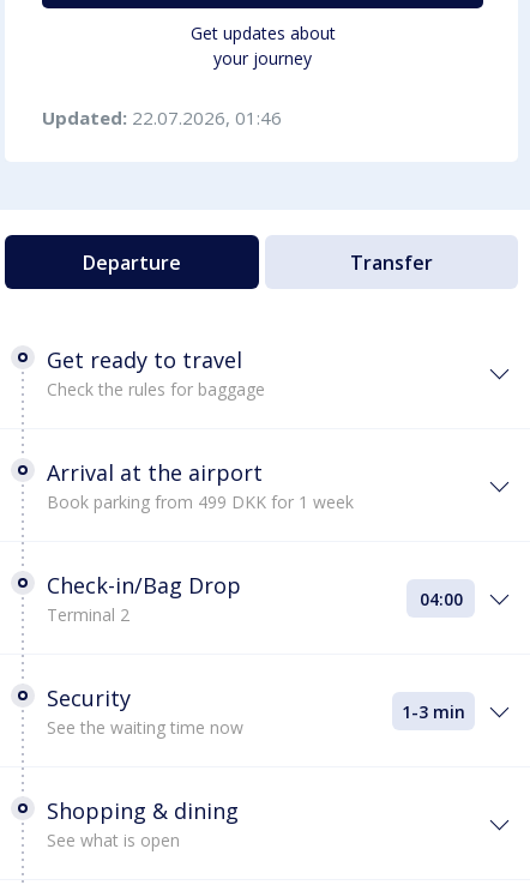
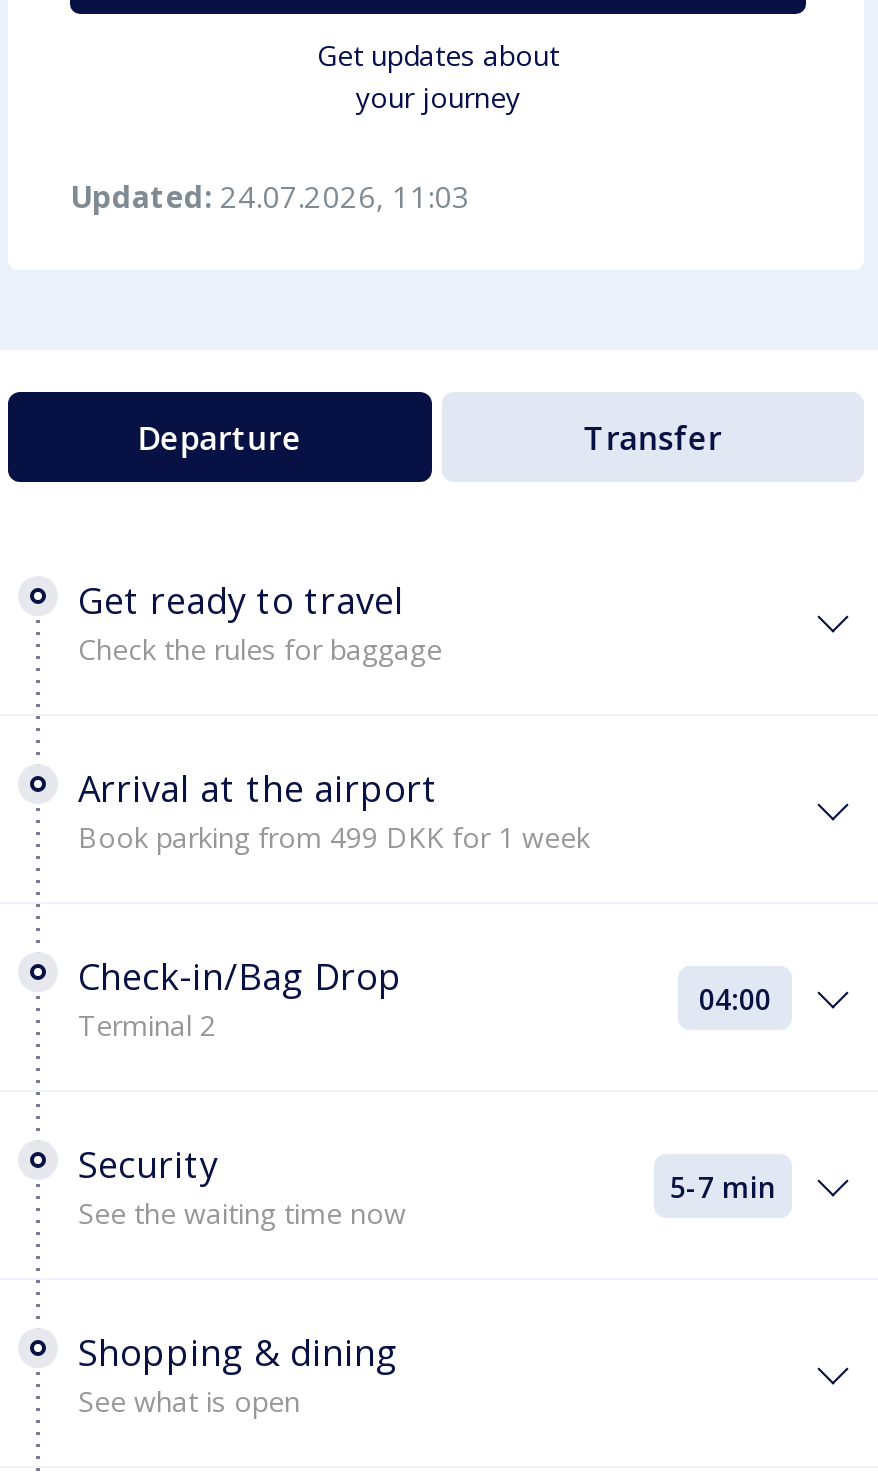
- Updated: 22.07.2026, 01:46
+ Updated: 24.07.2026, 11:03

- 1-3 min
+ 5-7 min
